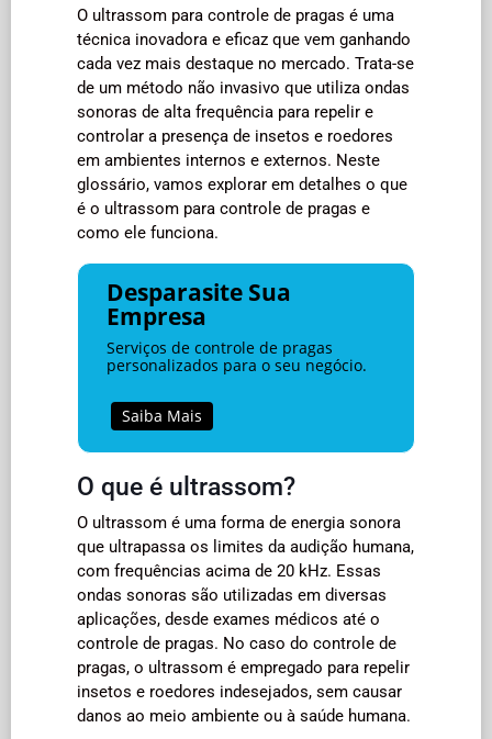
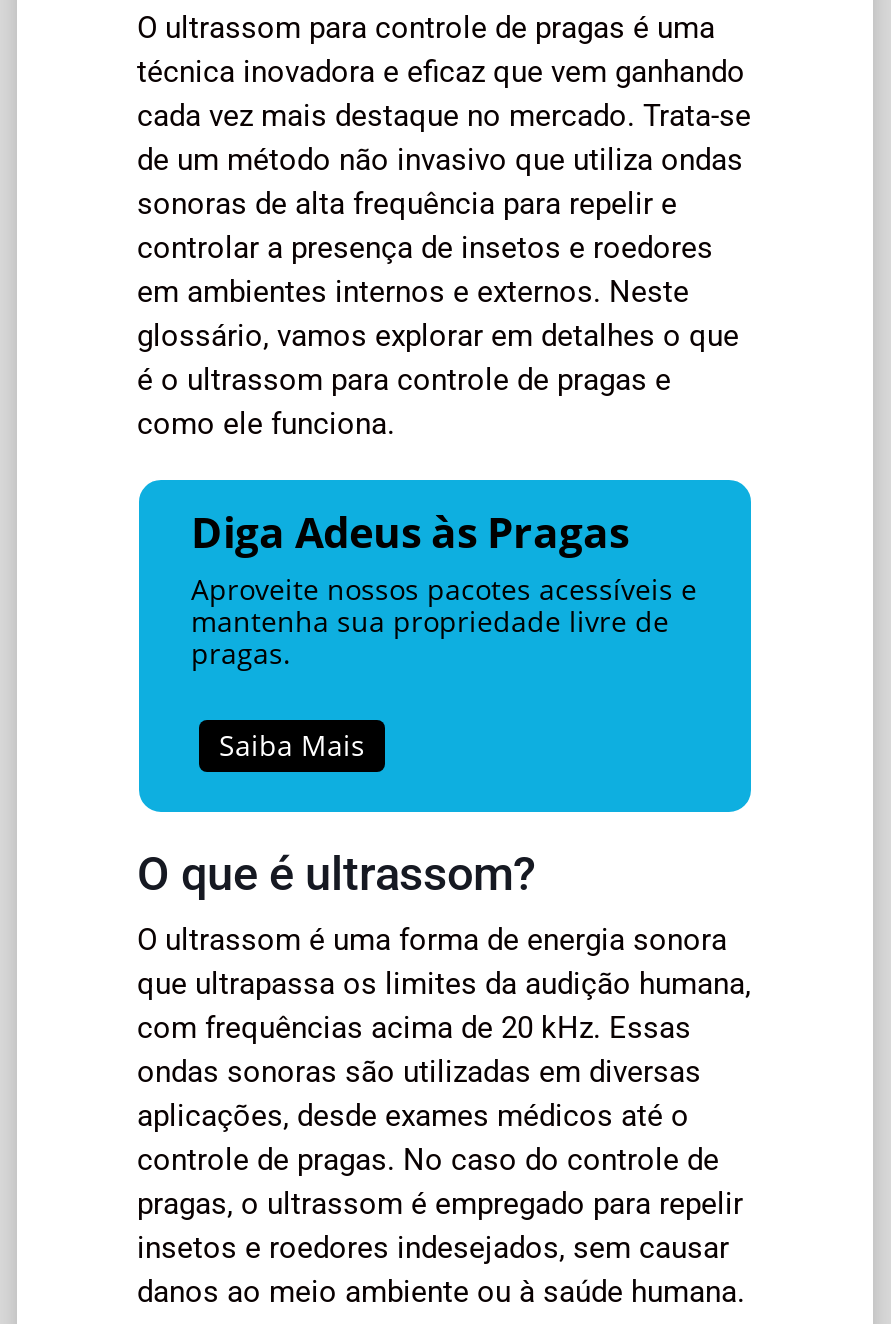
- Desparasite Sua
- Empresa
- Serviços de controle de pragas
- personalizados para o seu negócio.
+ Diga Adeus às Pragas
+ Aproveite nossos pacotes acessíveis e
+ mantenha sua propriedade livre de
+ pragas.
